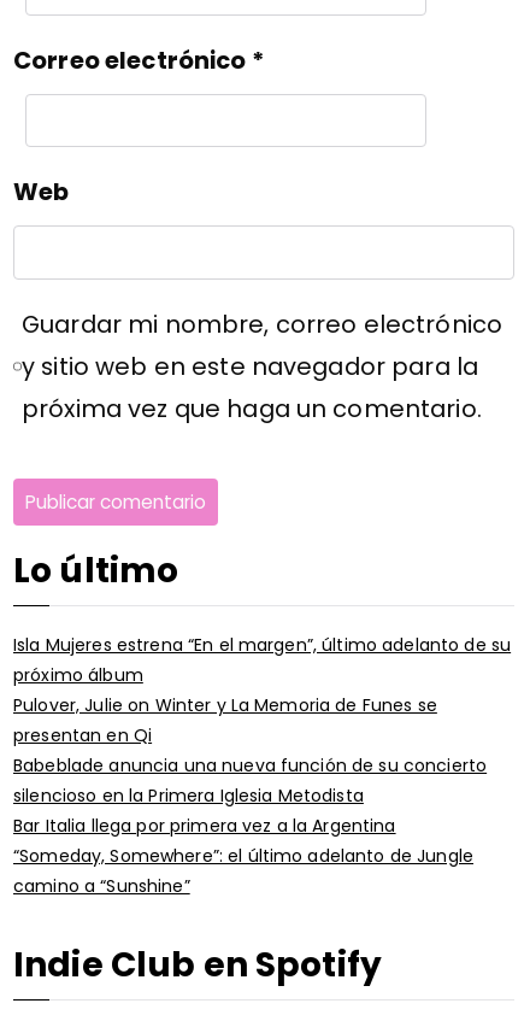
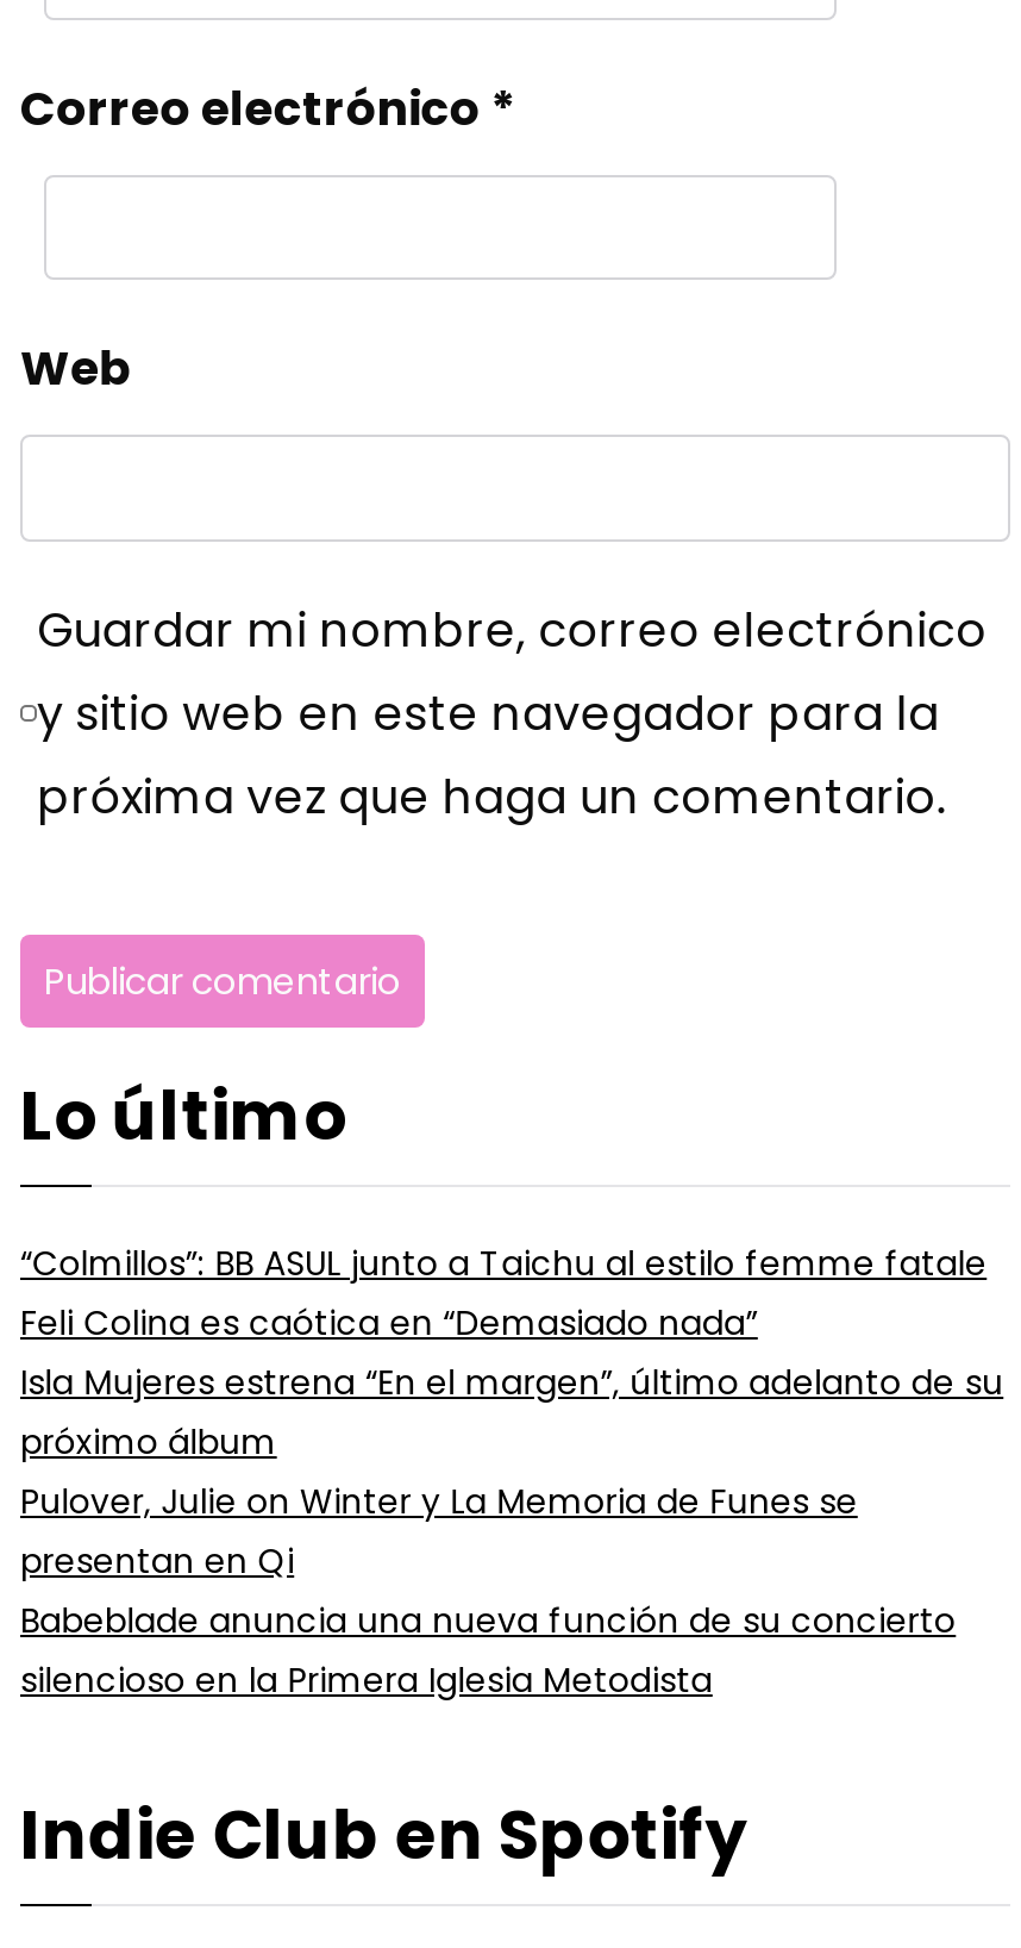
+ “Colmillos”: BB ASUL junto a Taichu al estilo femme fatale
+ Feli Colina es caótica en “Demasiado nada”

moved down: Isla Mujeres estrena “En el margen”, último adelanto de su | próximo álbum | Pulover, Julie on Winter y La Memoria de Funes se | presentan en Qi | Babeblade anuncia una nueva función de su concierto | silencioso en la Primera Iglesia Metodista

- Bar Italia llega por primera vez a la Argentina
- “Someday, Somewhere”: el último adelanto de Jungle
- camino a “Sunshine”
